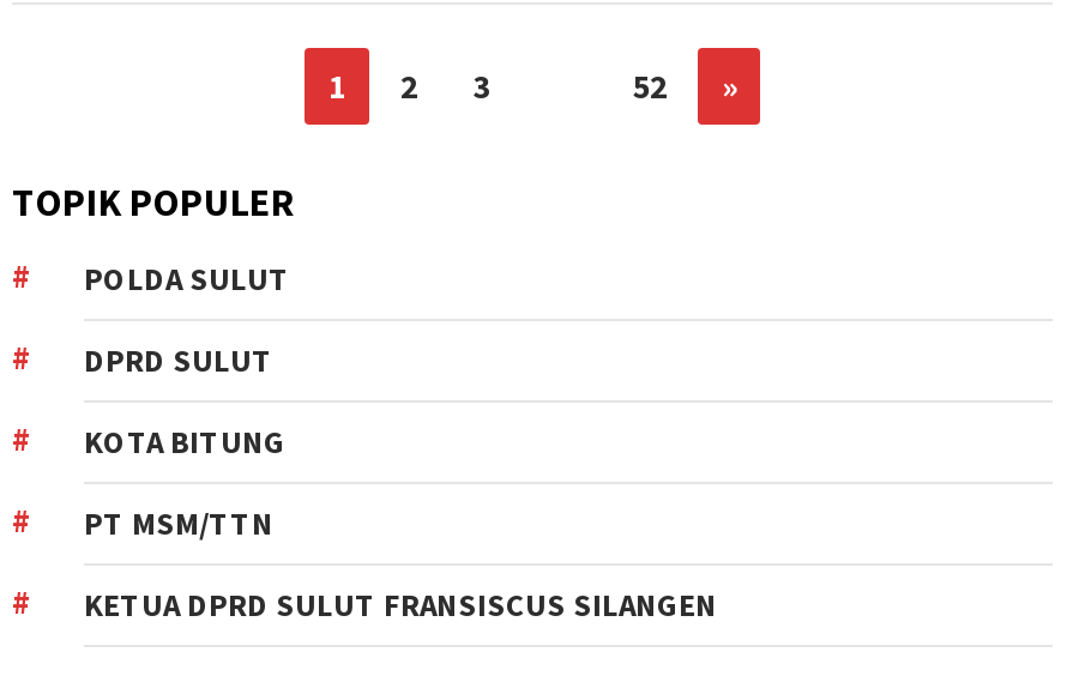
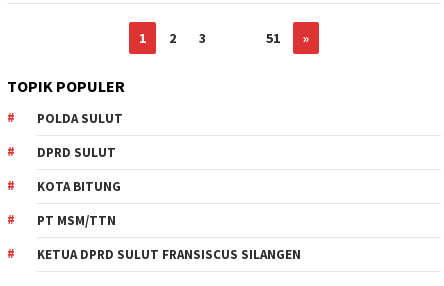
- 52
+ 51
